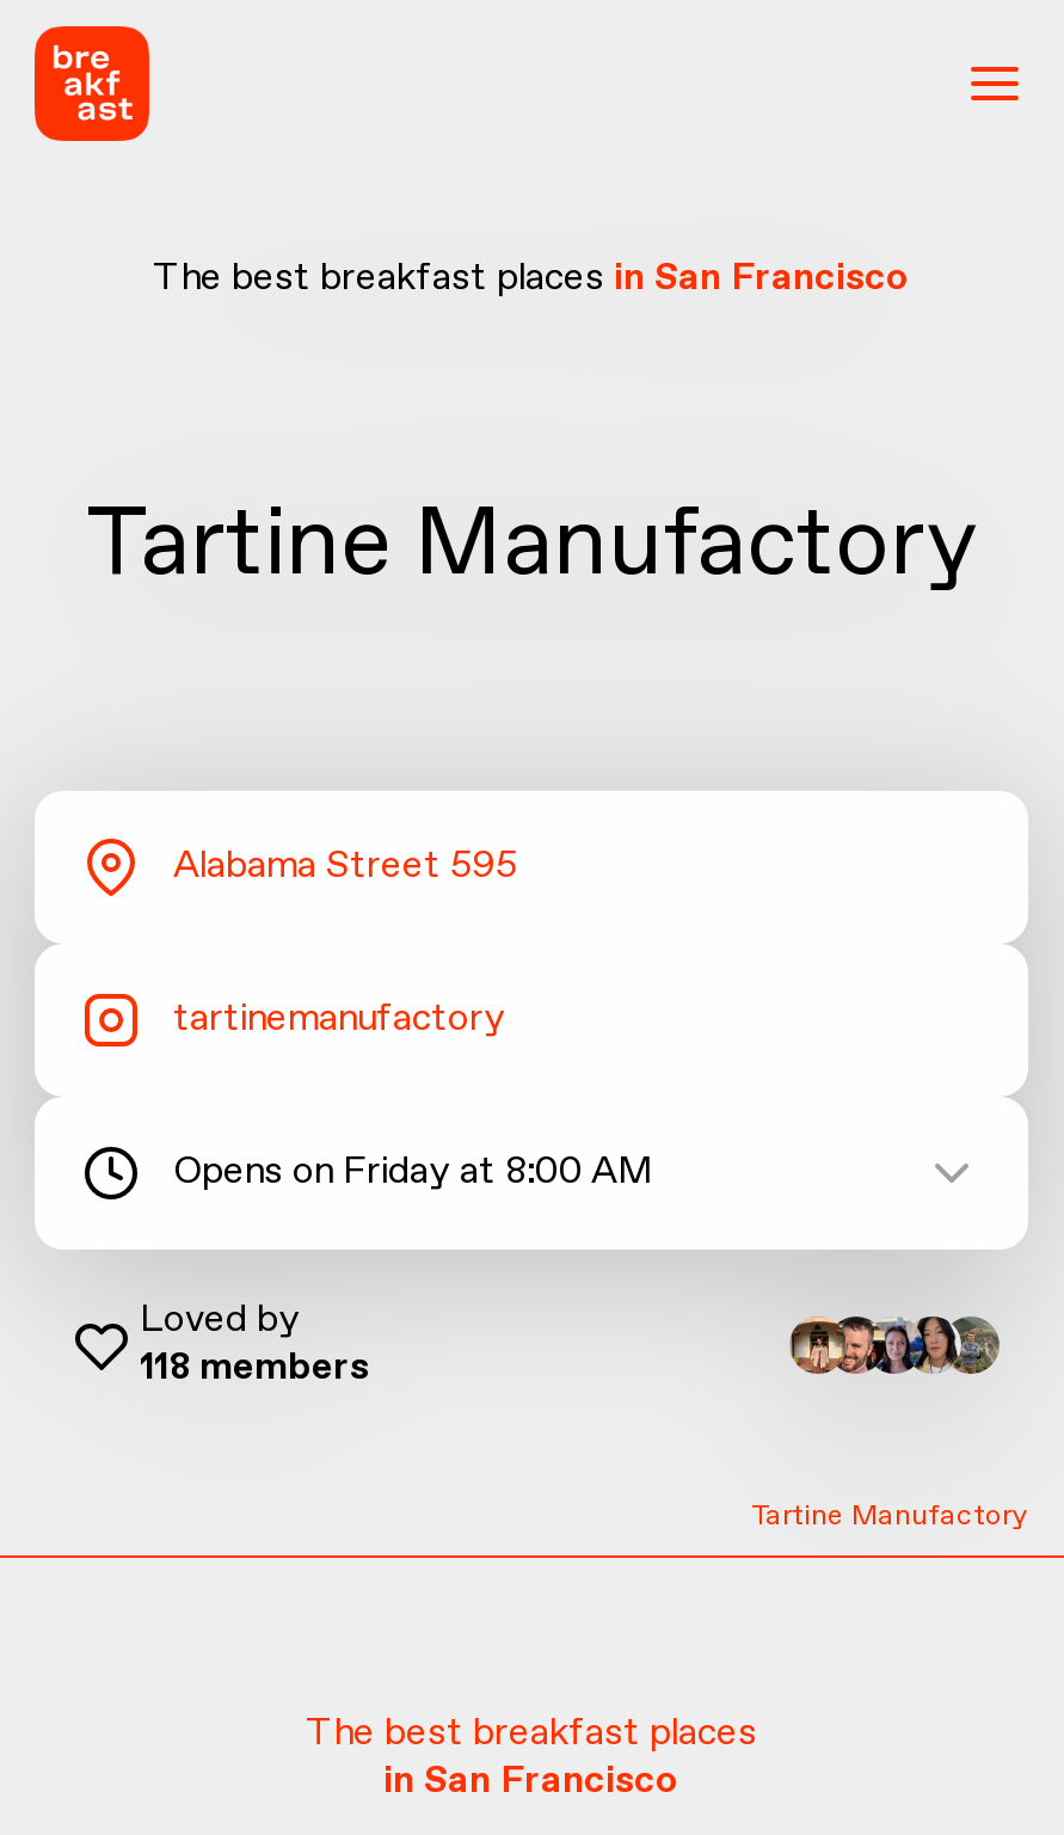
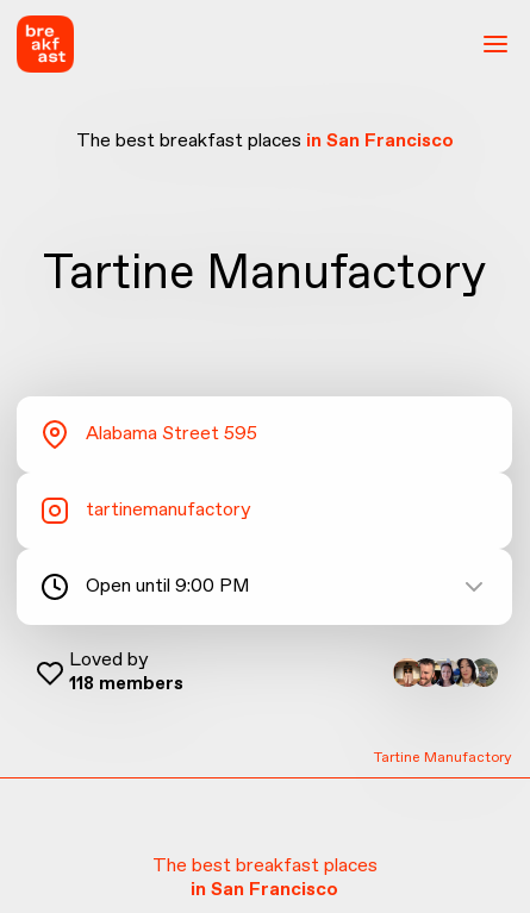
- Opens on Friday at 8:00 AM
+ Open until 9:00 PM
